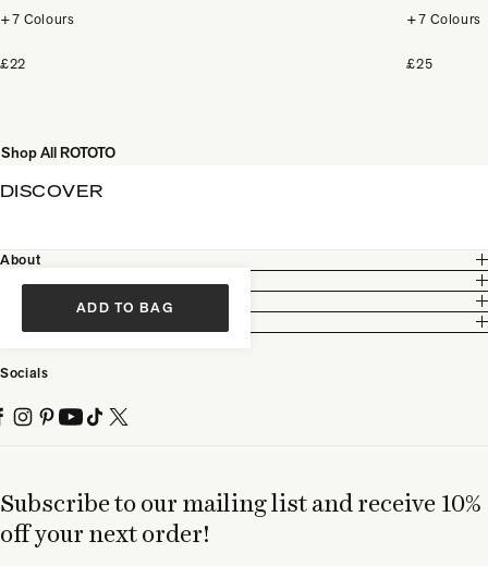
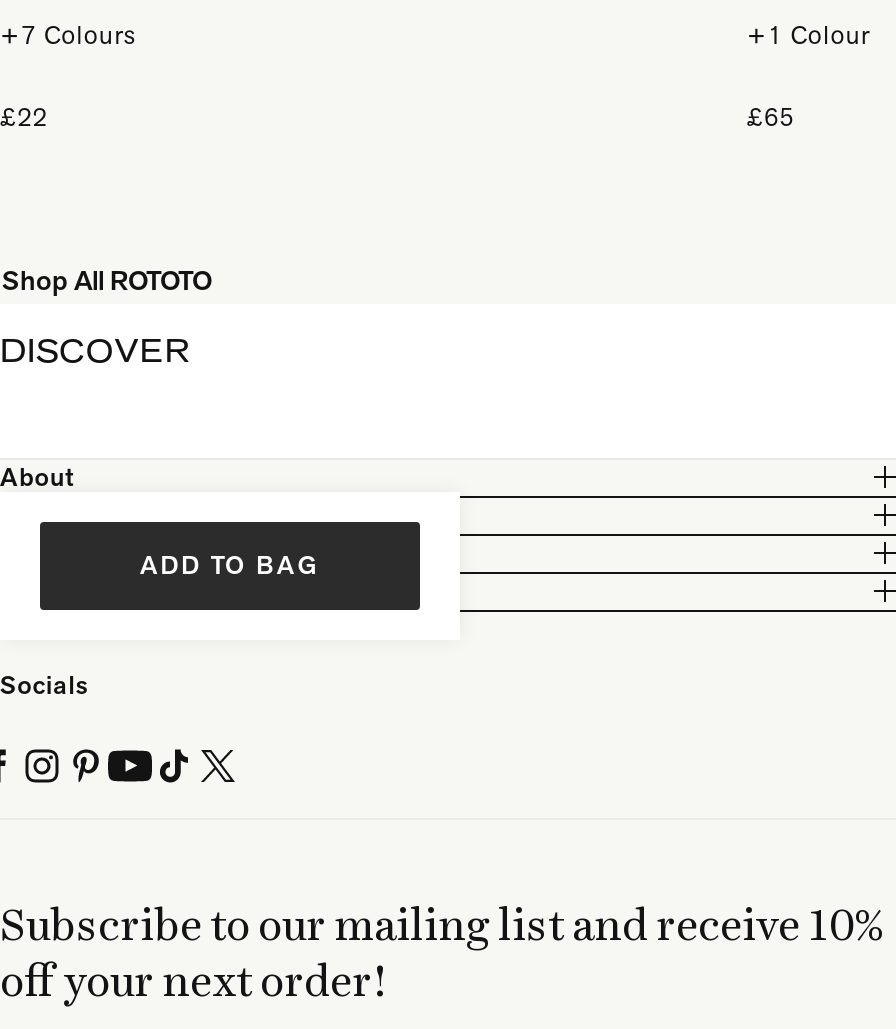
- +7 Colours
+ +1 Colour

- £25
+ £65
